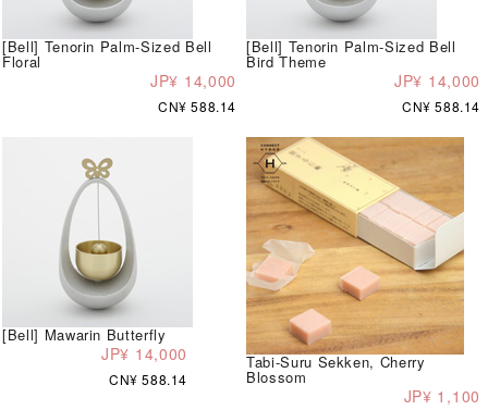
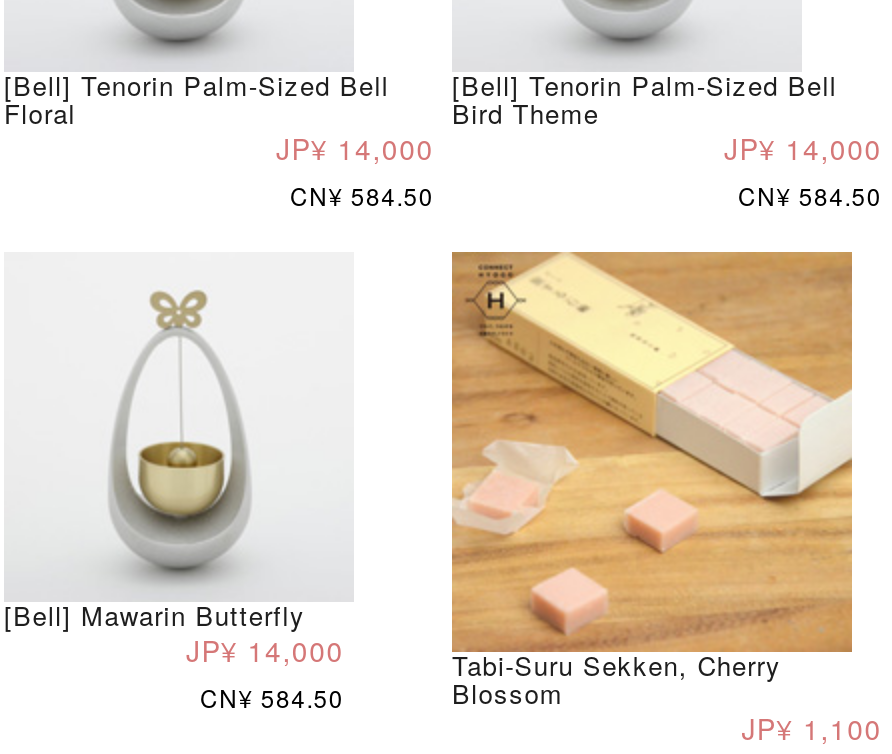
- CN¥ 588.14
+ CN¥ 584.50

- CN¥ 588.14
+ CN¥ 584.50

- CN¥ 588.14
+ CN¥ 584.50
